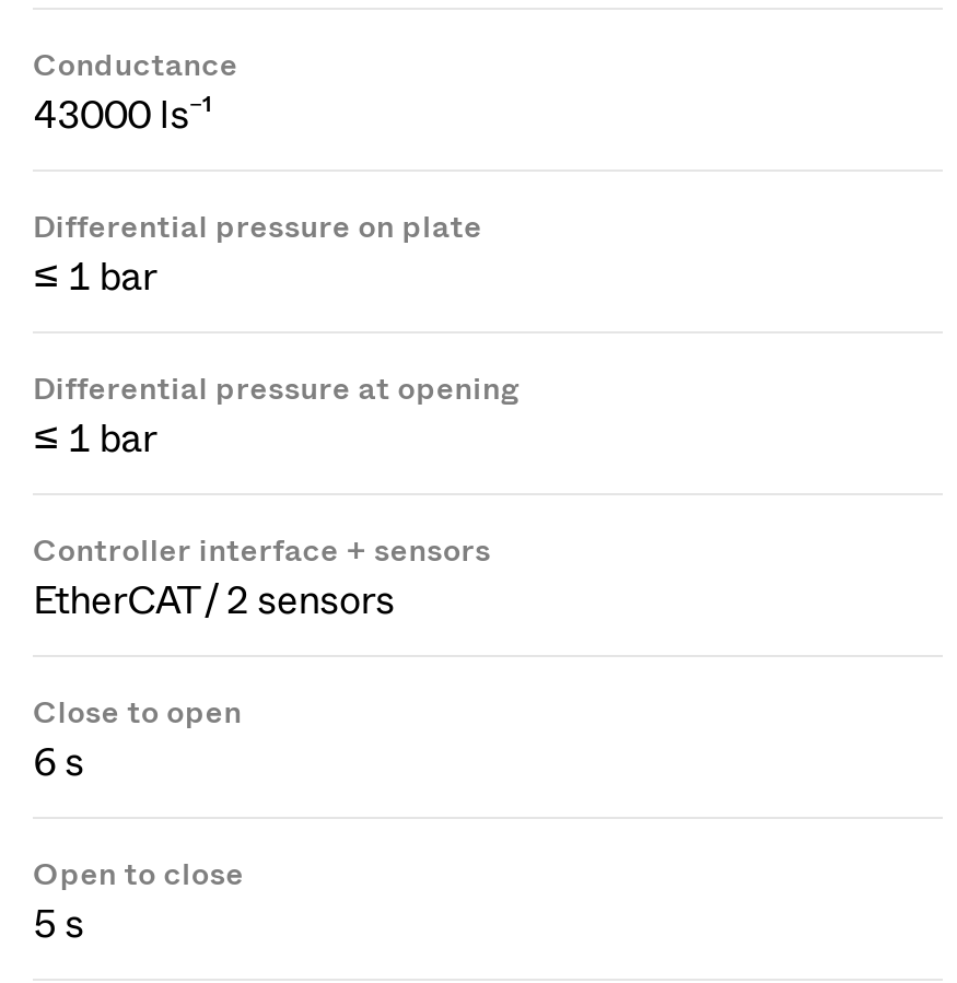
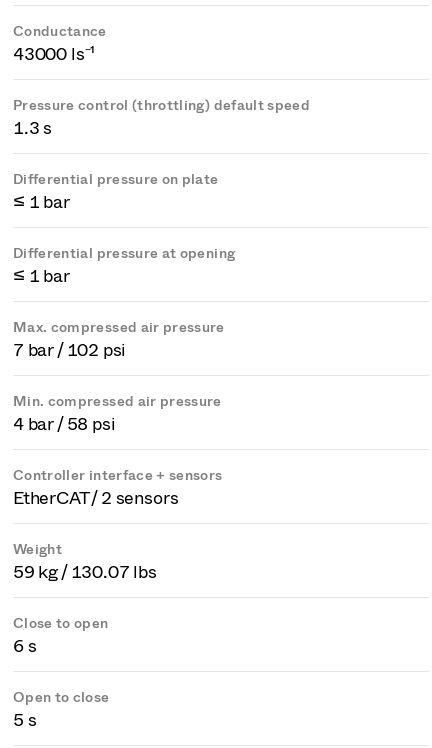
+ Pressure control (throttling) default speed
+ 1.3 s

+ Max. compressed air pressure
+ 7 bar / 102 psi
+ Min. compressed air pressure
+ 4 bar / 58 psi

+ Weight
+ 59 kg / 130.07 lbs
